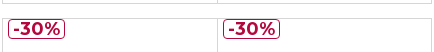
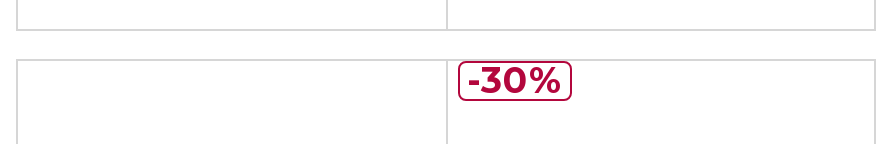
- 30%
